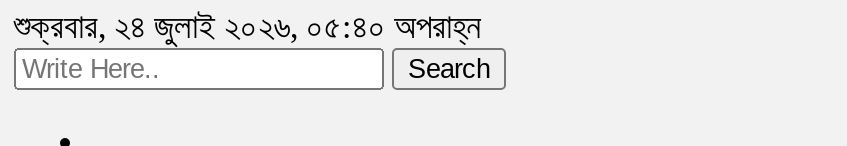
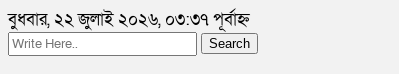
- শুক্রবার, ২৪ জুলাই ২০২৬, ০৫:৪০ অপরাহ্ন
+ বুধবার, ২২ জুলাই ২০২৬, ০৩:৩৭ পূর্বাহ্ন
